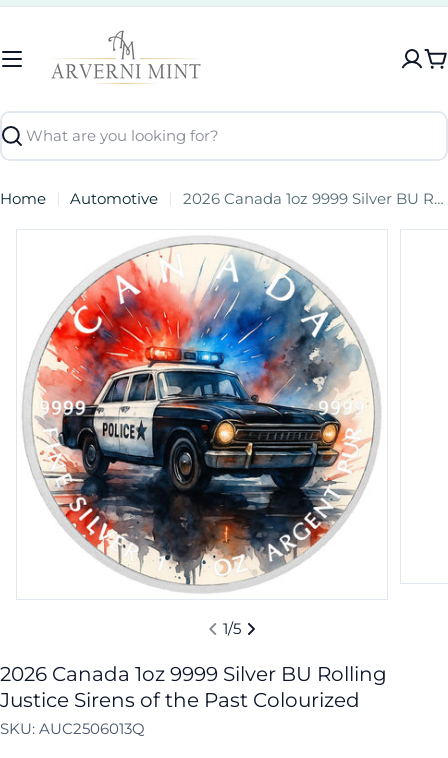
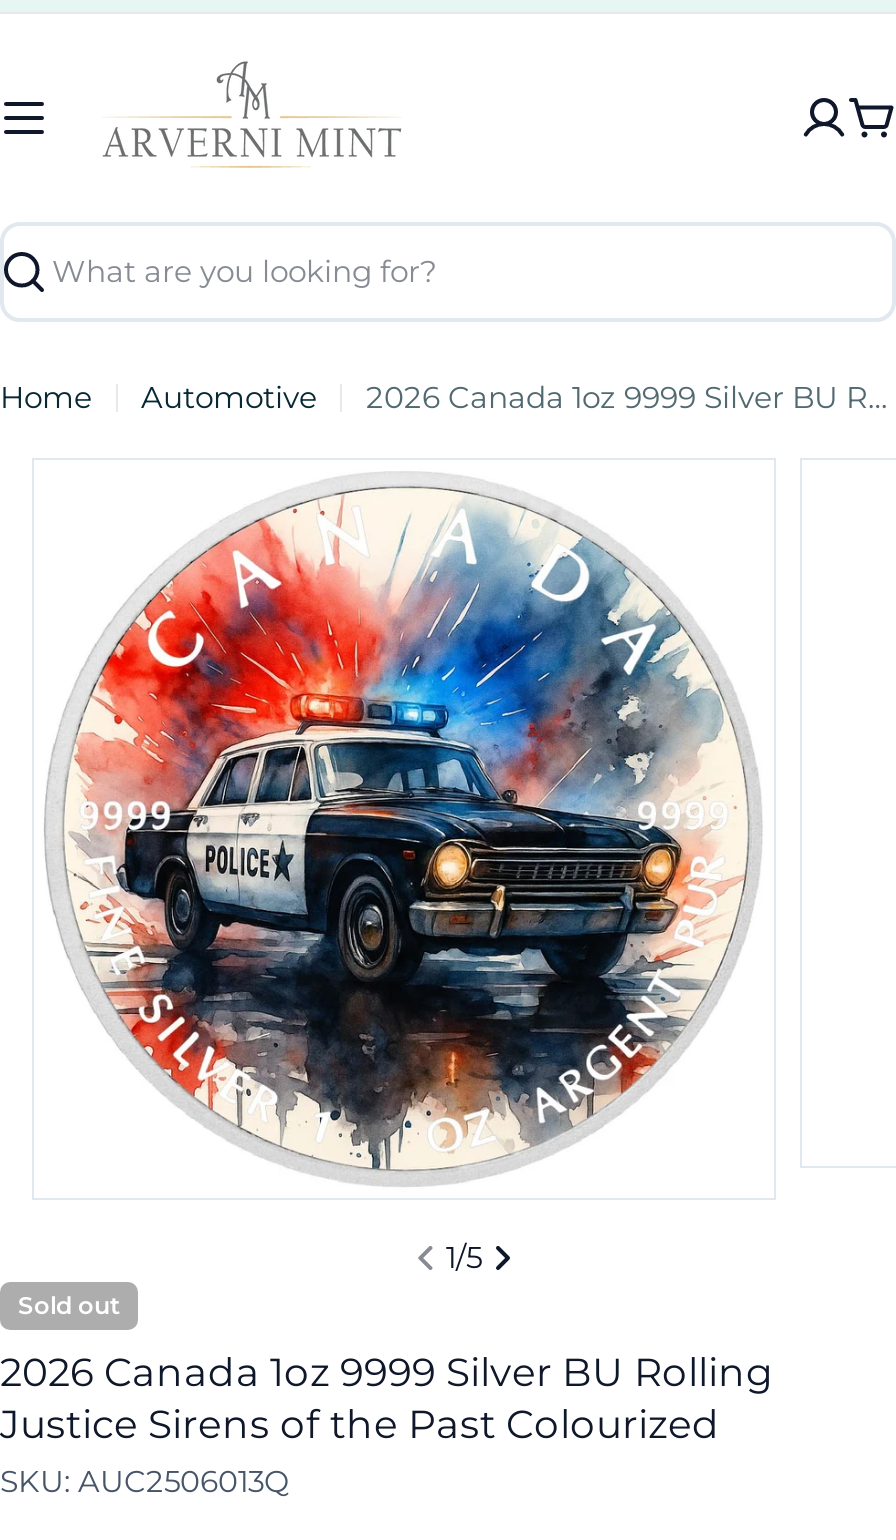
+ Sold out
